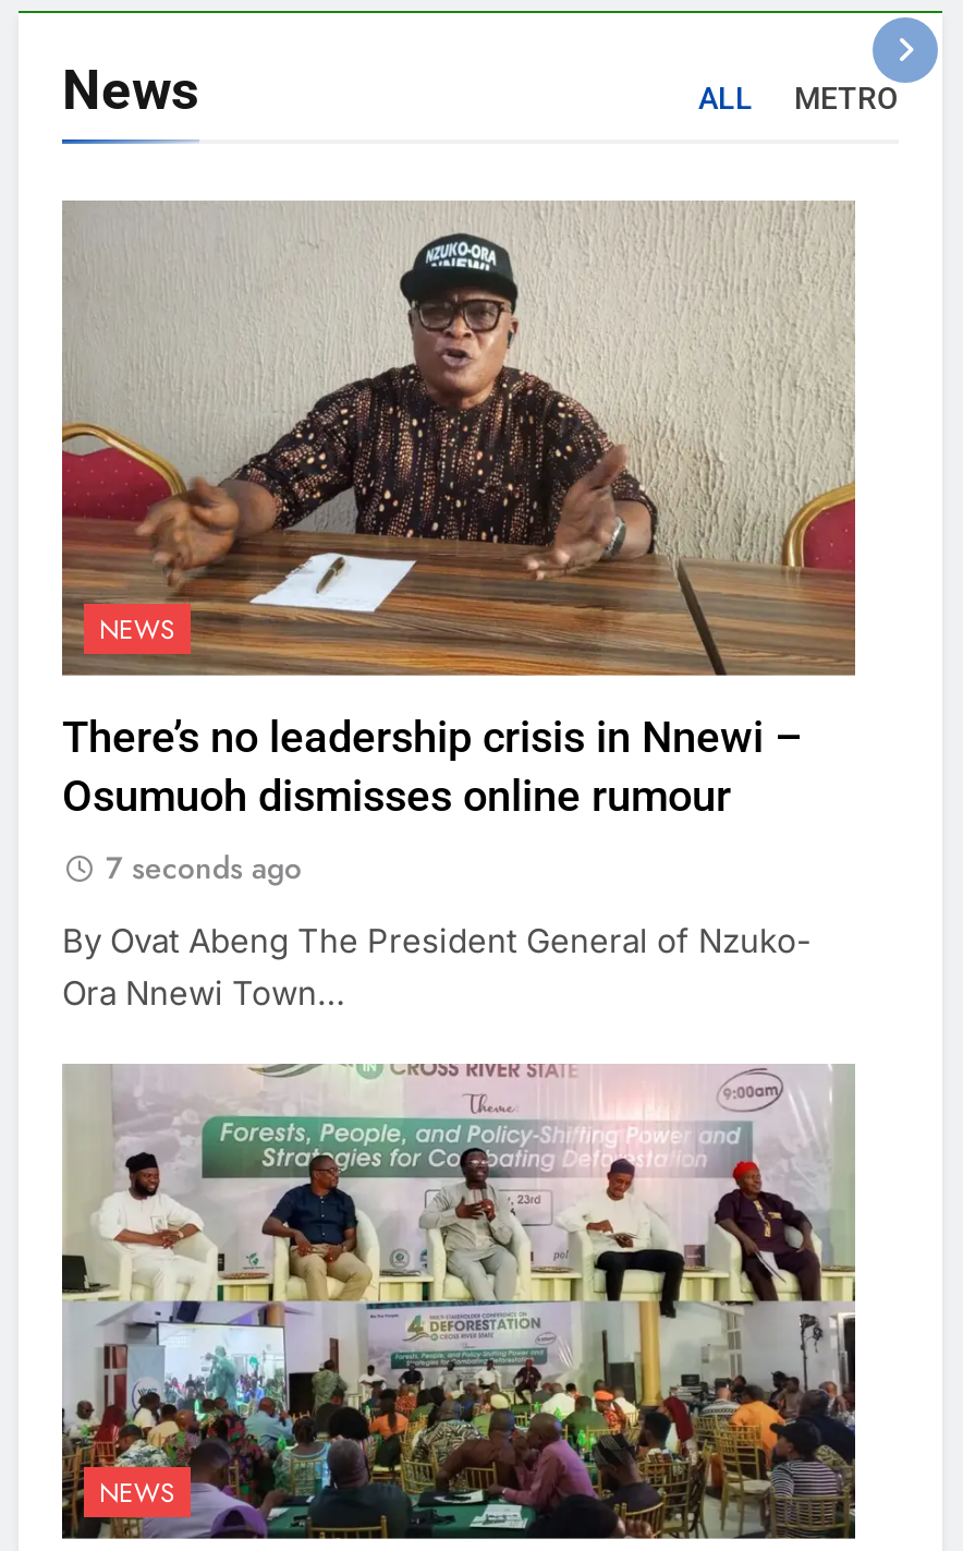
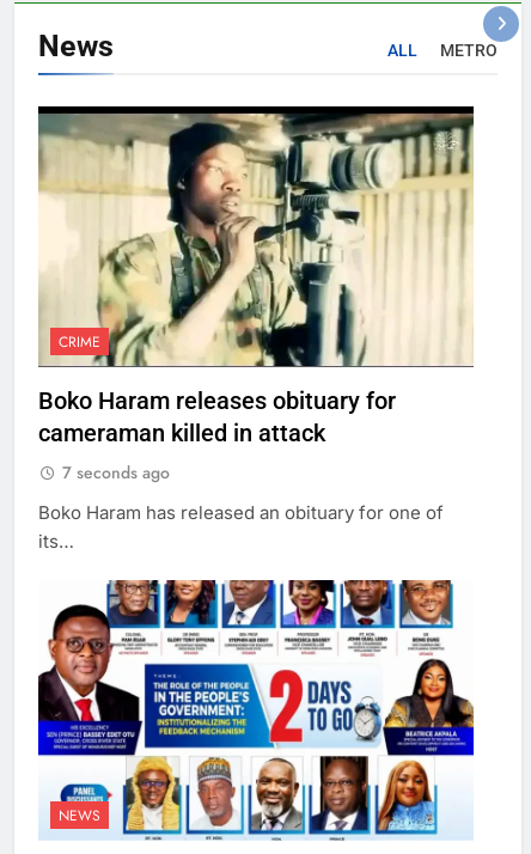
- [image]
- NEWS
+ [image]
+ CRIME

- There’s no leadership crisis in Nnewi –
- Osumuoh dismisses online rumour
+ Boko Haram releases obituary for
+ cameraman killed in attack

- By Ovat Abeng The President General of Nzuko-
- Ora Nnewi Town…
+ Boko Haram has released an obituary for one of
+ its…

- [image]
+ [image]
